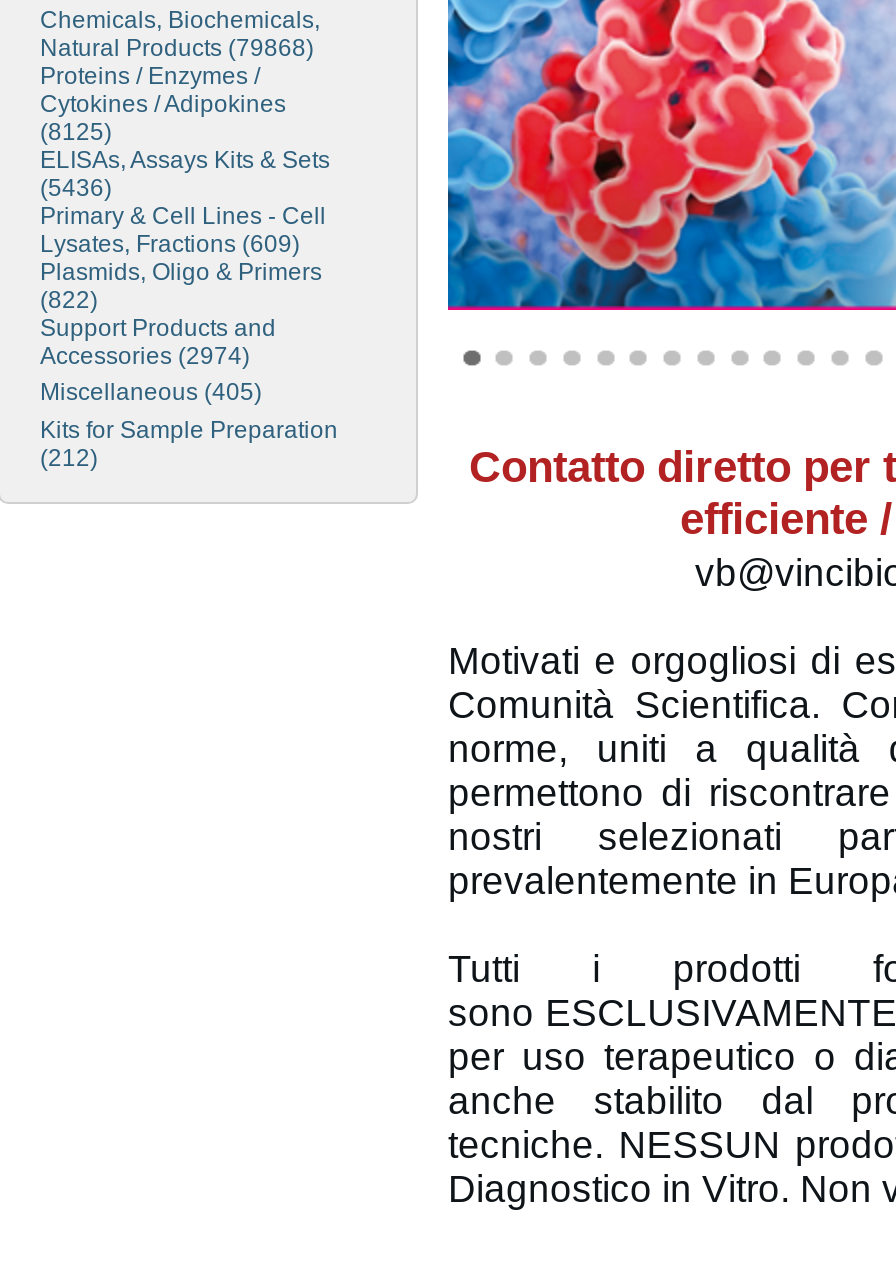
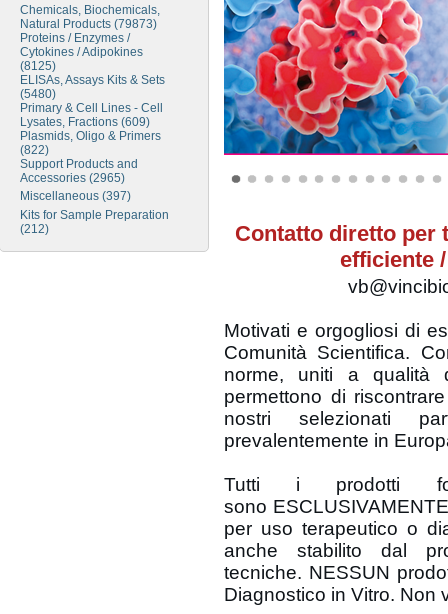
- Natural Products (79868)
+ Natural Products (79873)

- (5436)
+ (5480)

- Accessories (2974)
+ Accessories (2965)

- Miscellaneous (405)
+ Miscellaneous (397)
